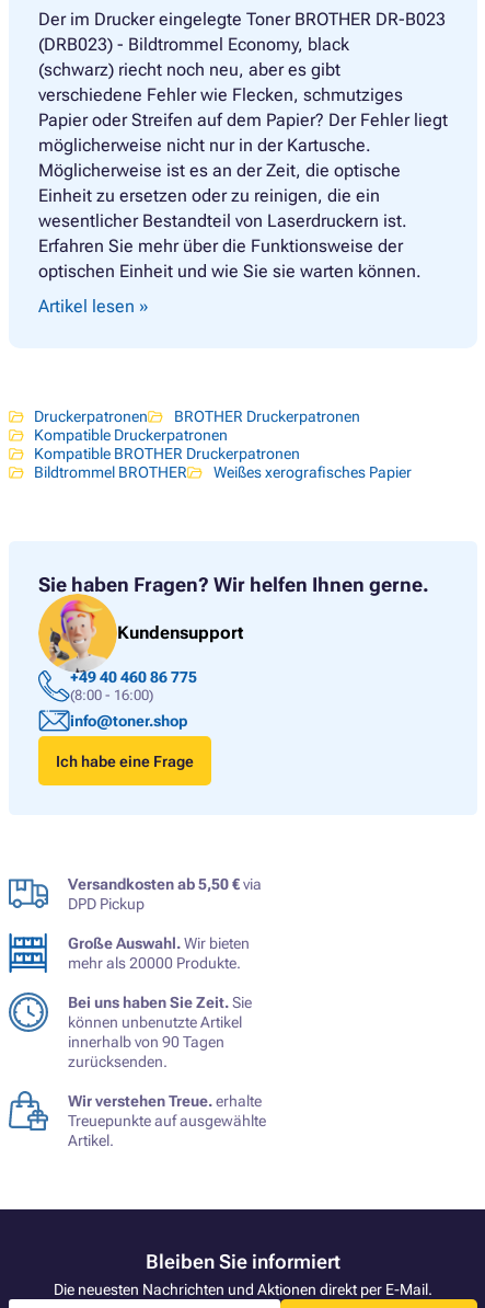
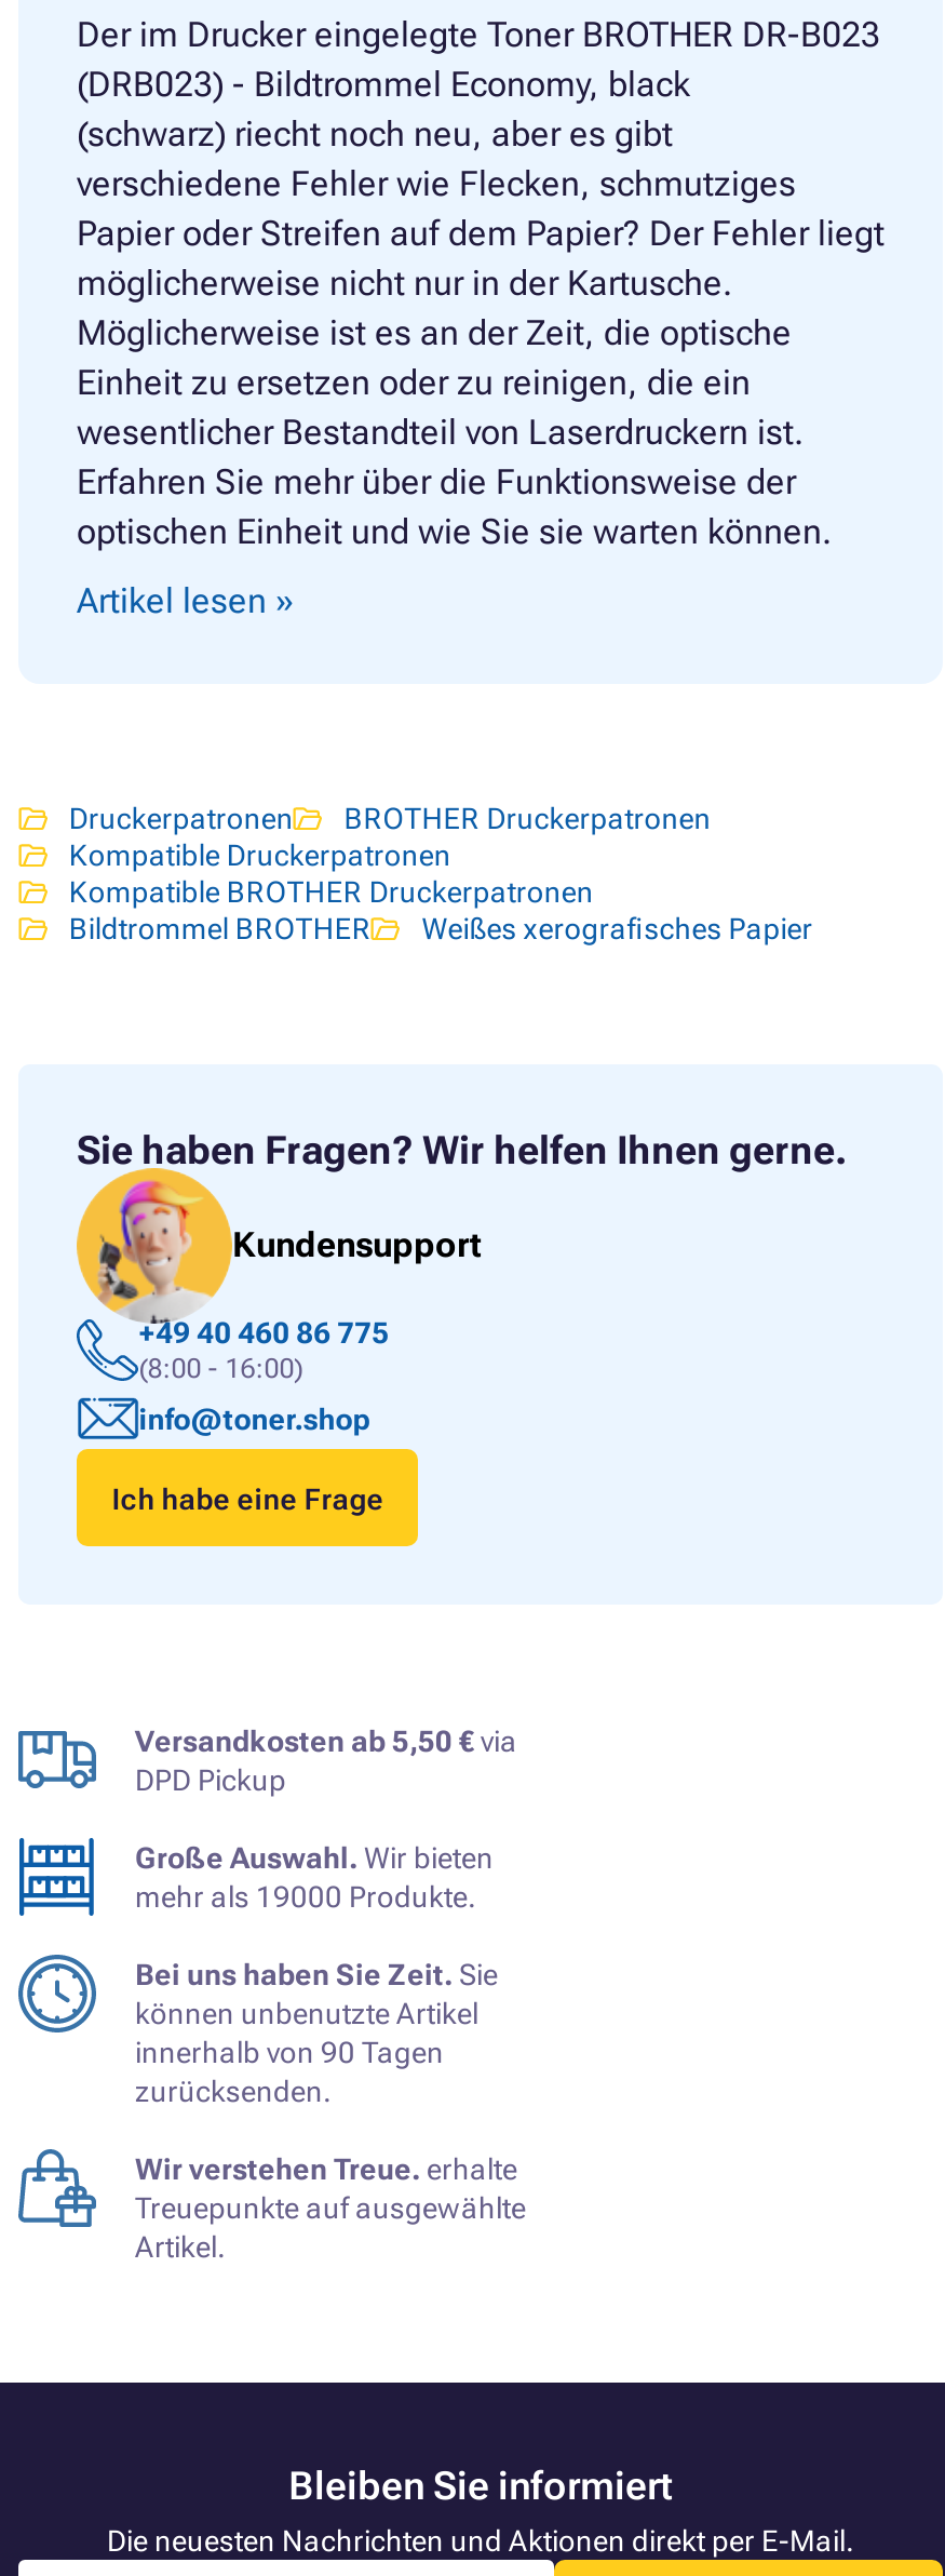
- mehr als 20000 Produkte.
+ mehr als 19000 Produkte.
